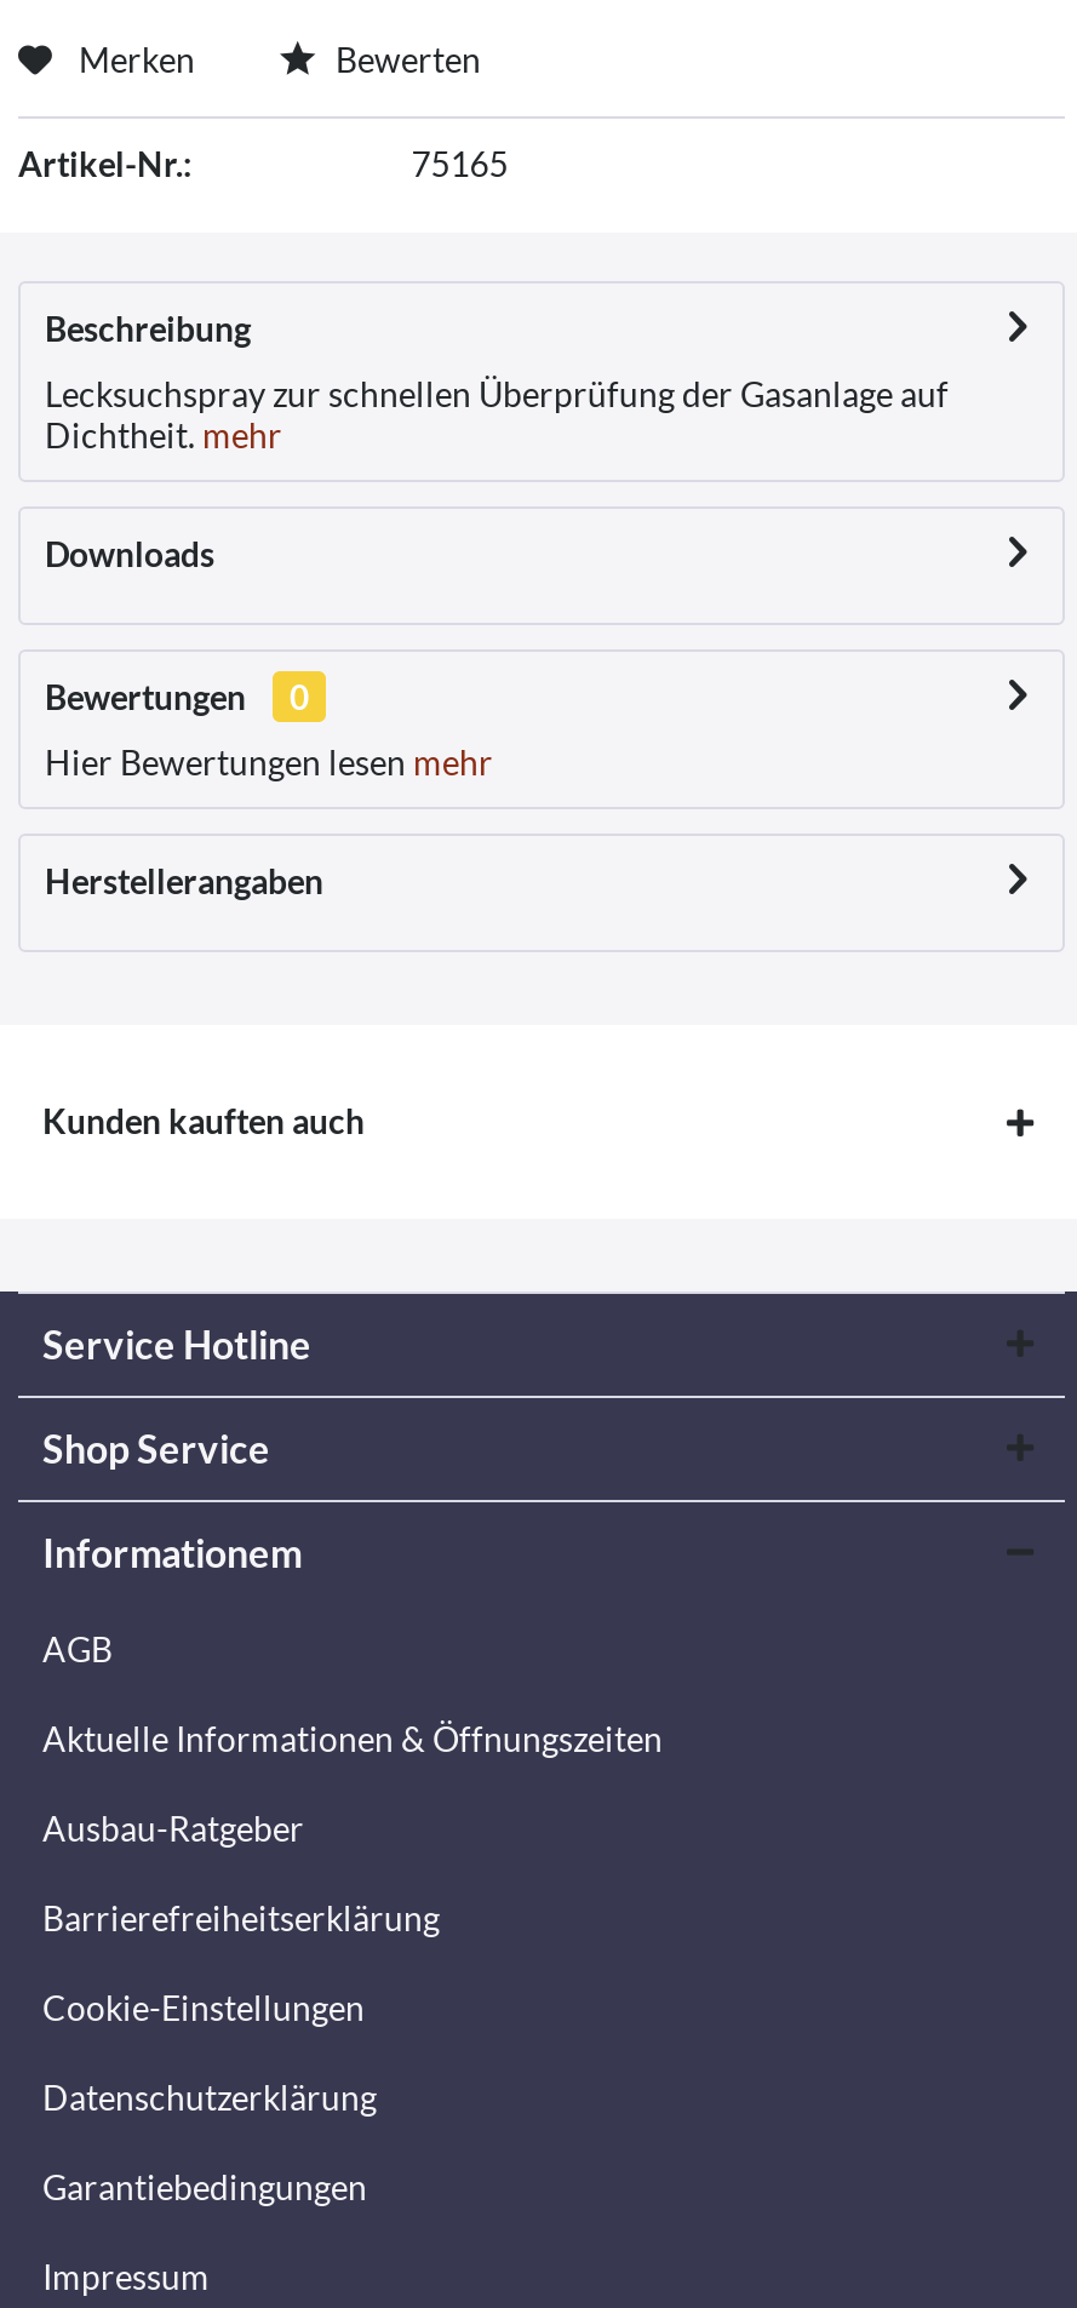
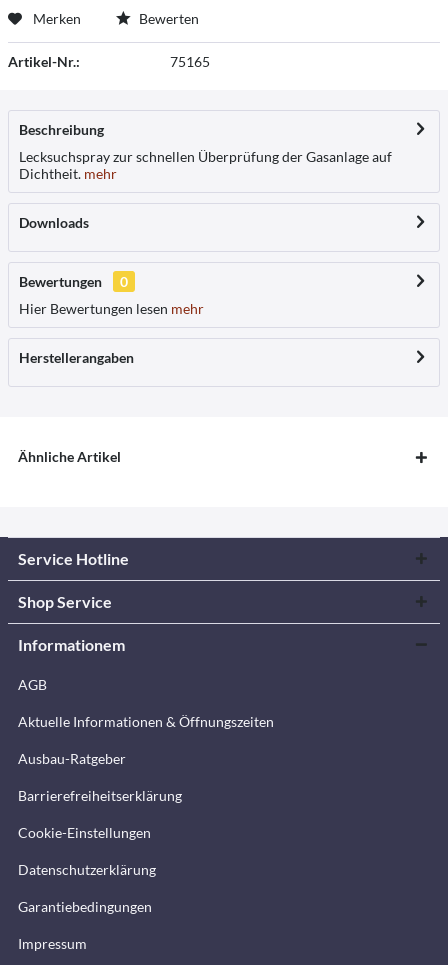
- Kunden kauften auch
+ Ähnliche Artikel
